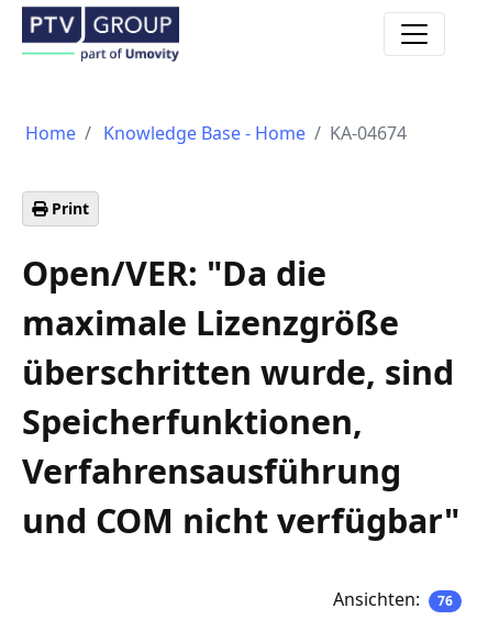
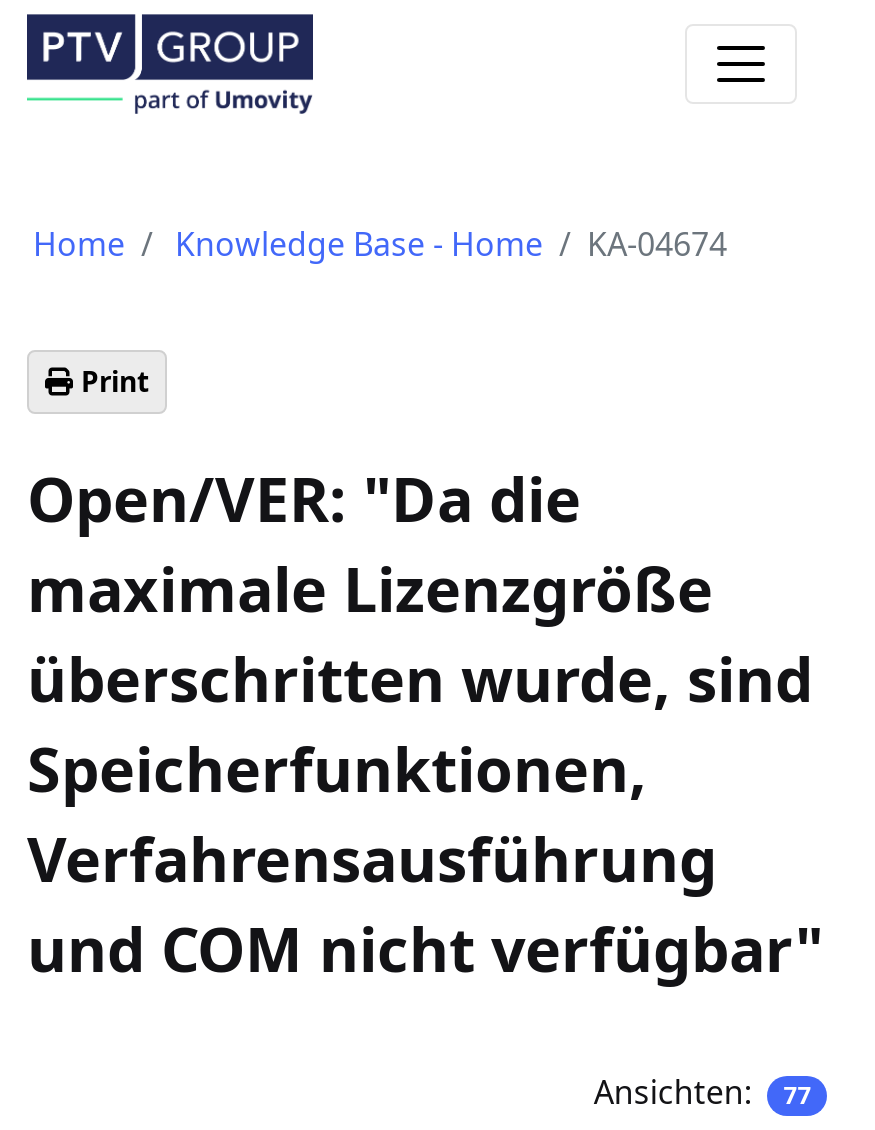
- Ansichten: 76
+ Ansichten: 77
